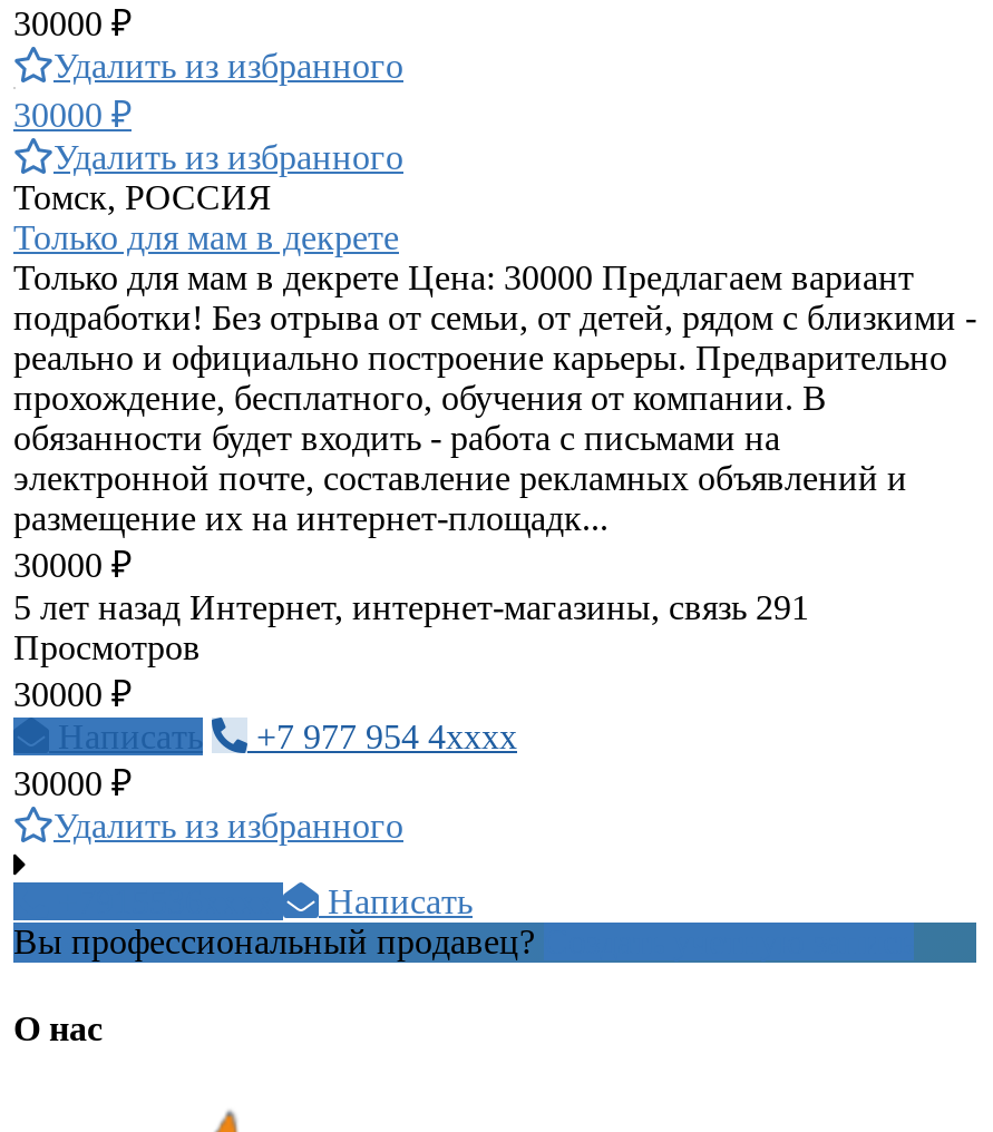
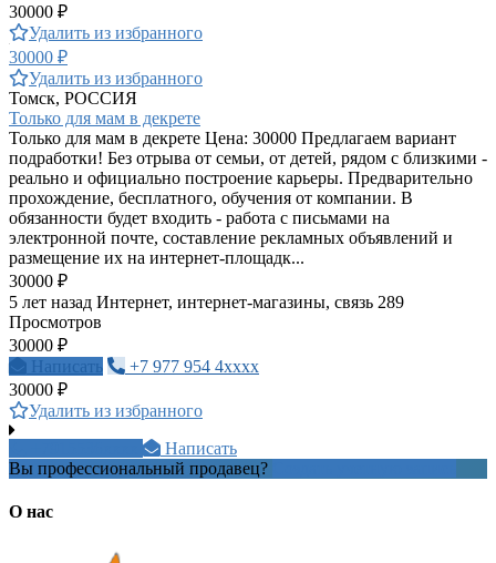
- 5 лет назад Интернет, интернет-магазины, связь 291
+ 5 лет назад Интернет, интернет-магазины, связь 289
